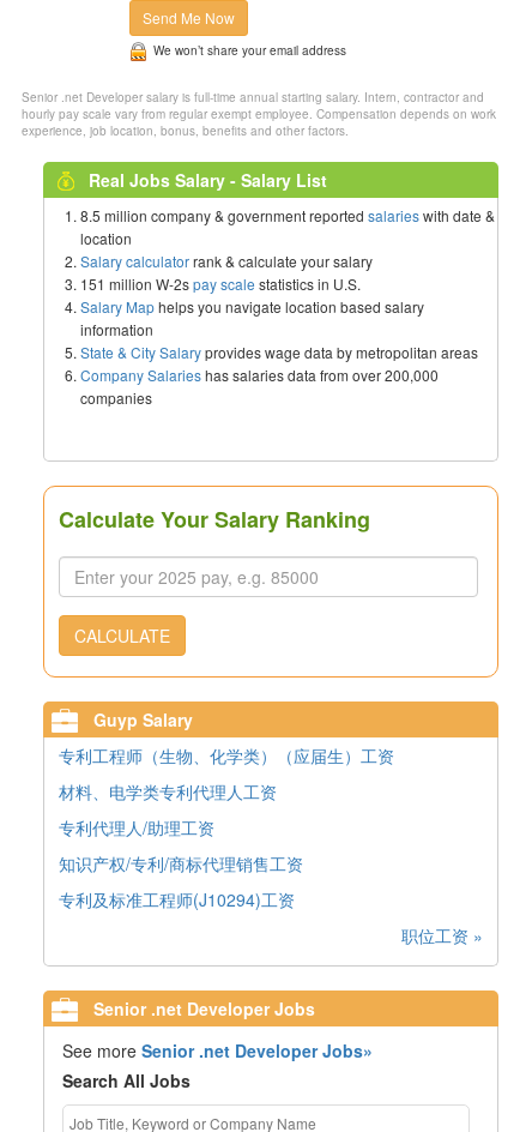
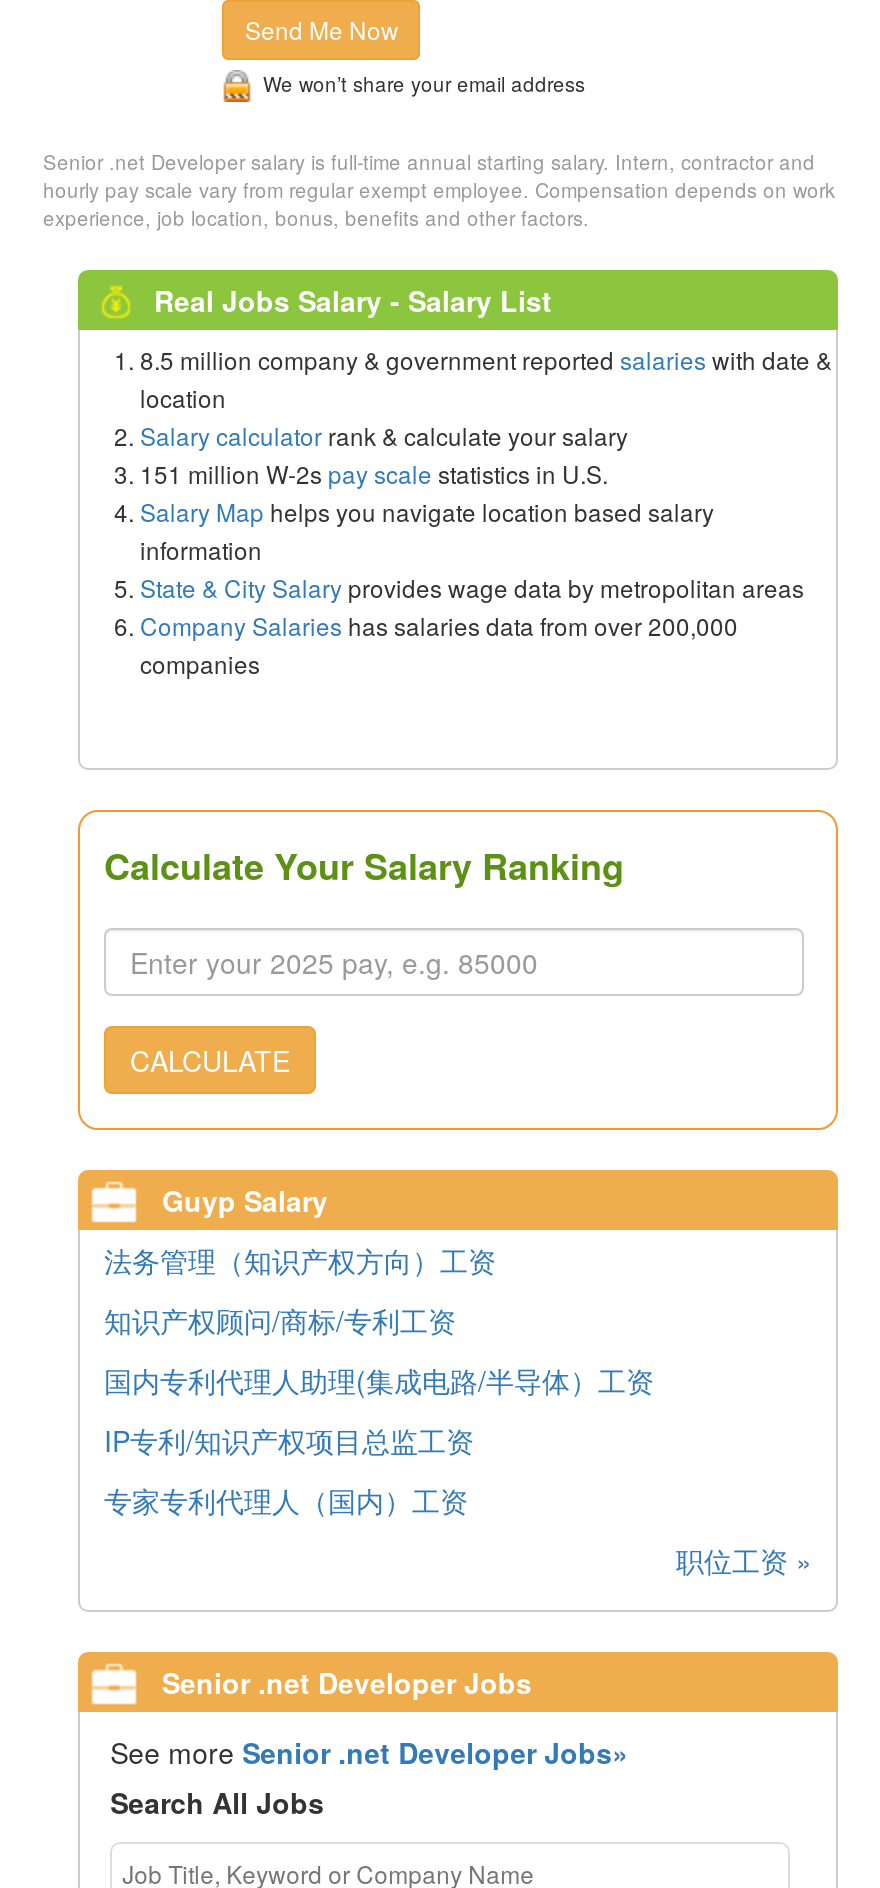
- 专利工程师（生物、化学类）（应届生）工资
+ 法务管理（知识产权方向）工资

- 材料、电学类专利代理人工资
+ 知识产权顾问/商标/专利工资

- 专利代理人/助理工资
+ 国内专利代理人助理(集成电路/半导体）工资

- 知识产权/专利/商标代理销售工资
+ IP专利/知识产权项目总监工资

- 专利及标准工程师(J10294)工资
+ 专家专利代理人（国内）工资
